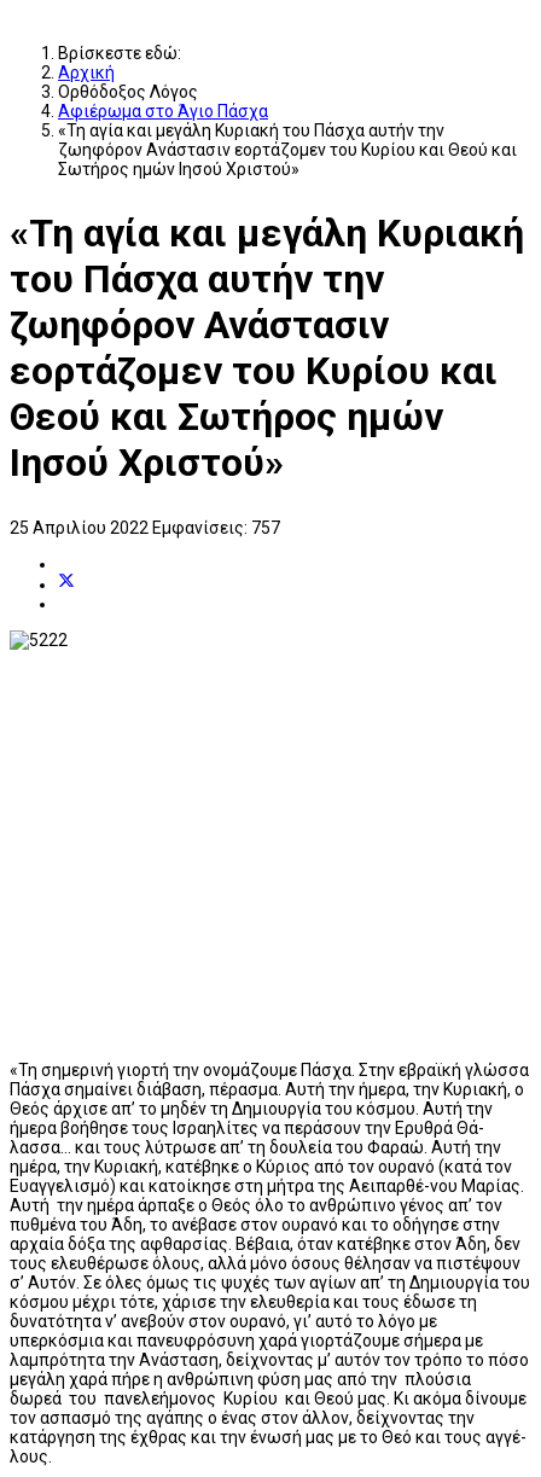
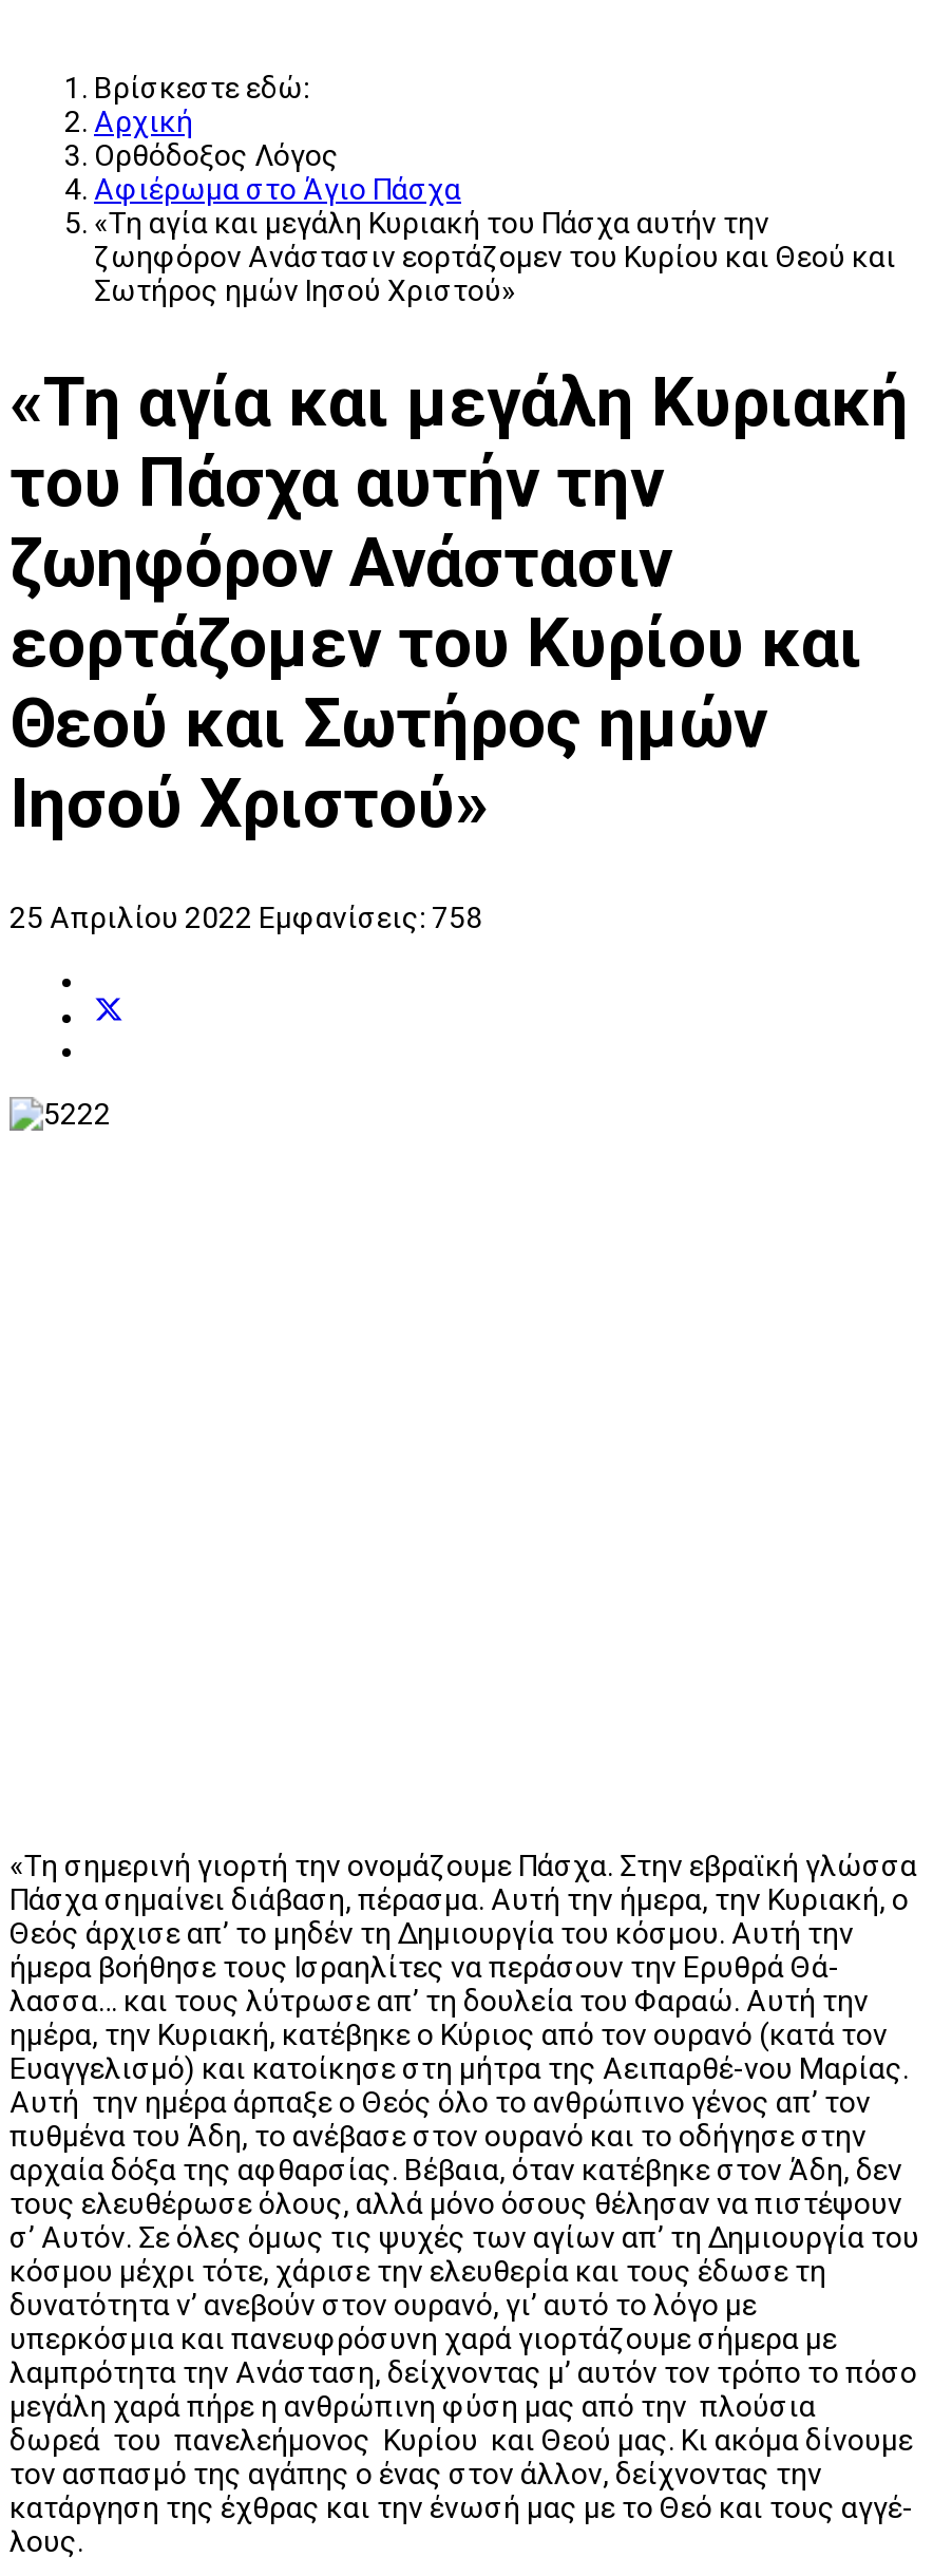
- 25 Απριλίου 2022 Εμφανίσεις: 757
+ 25 Απριλίου 2022 Εμφανίσεις: 758
